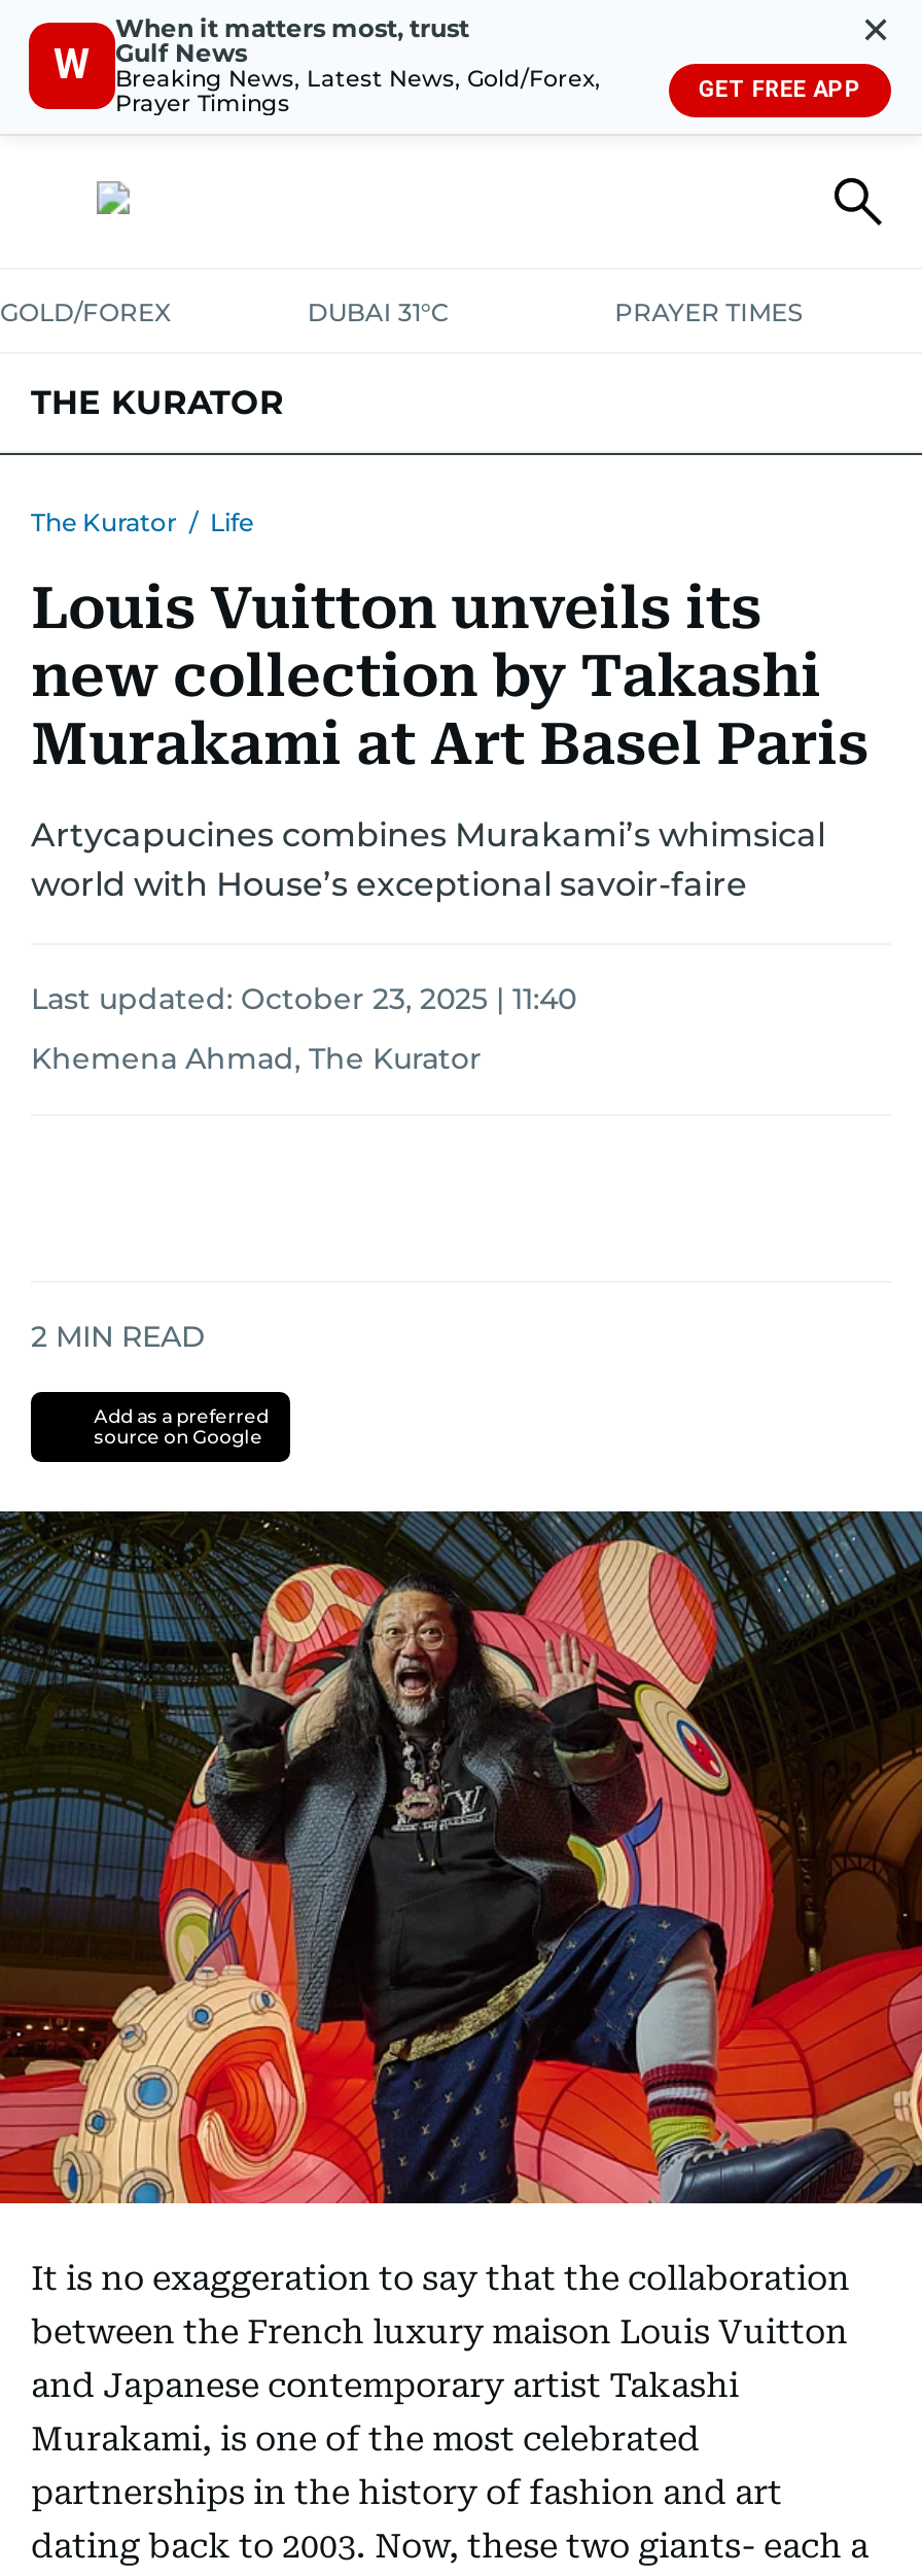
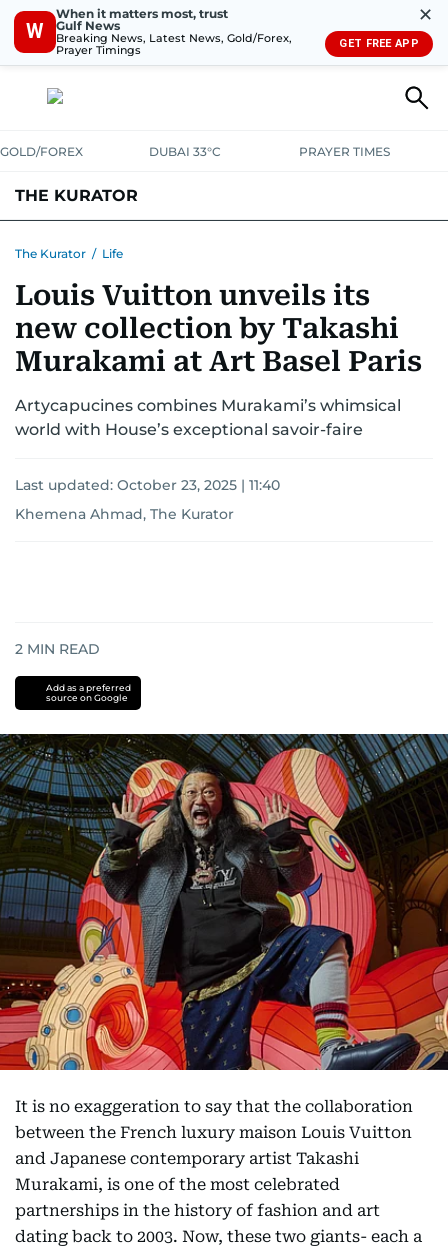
- DUBAI 31°C
+ DUBAI 33°C
